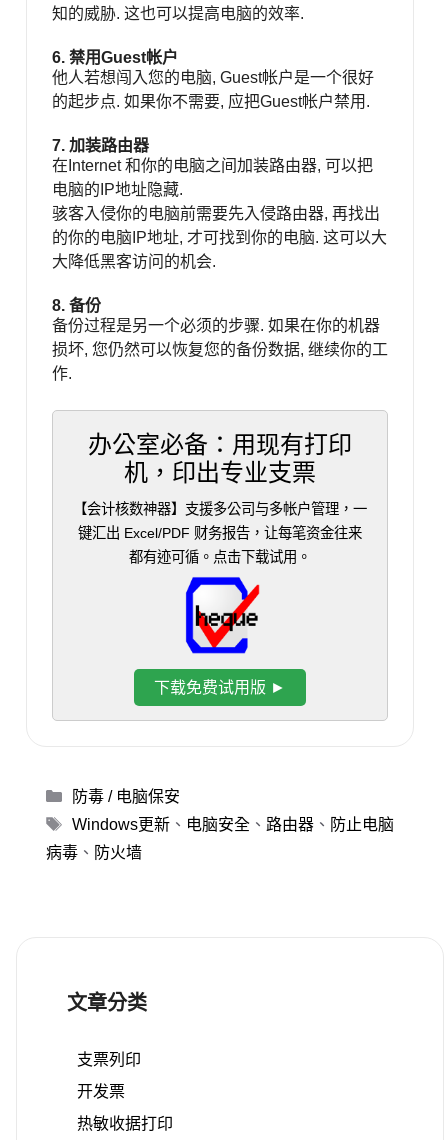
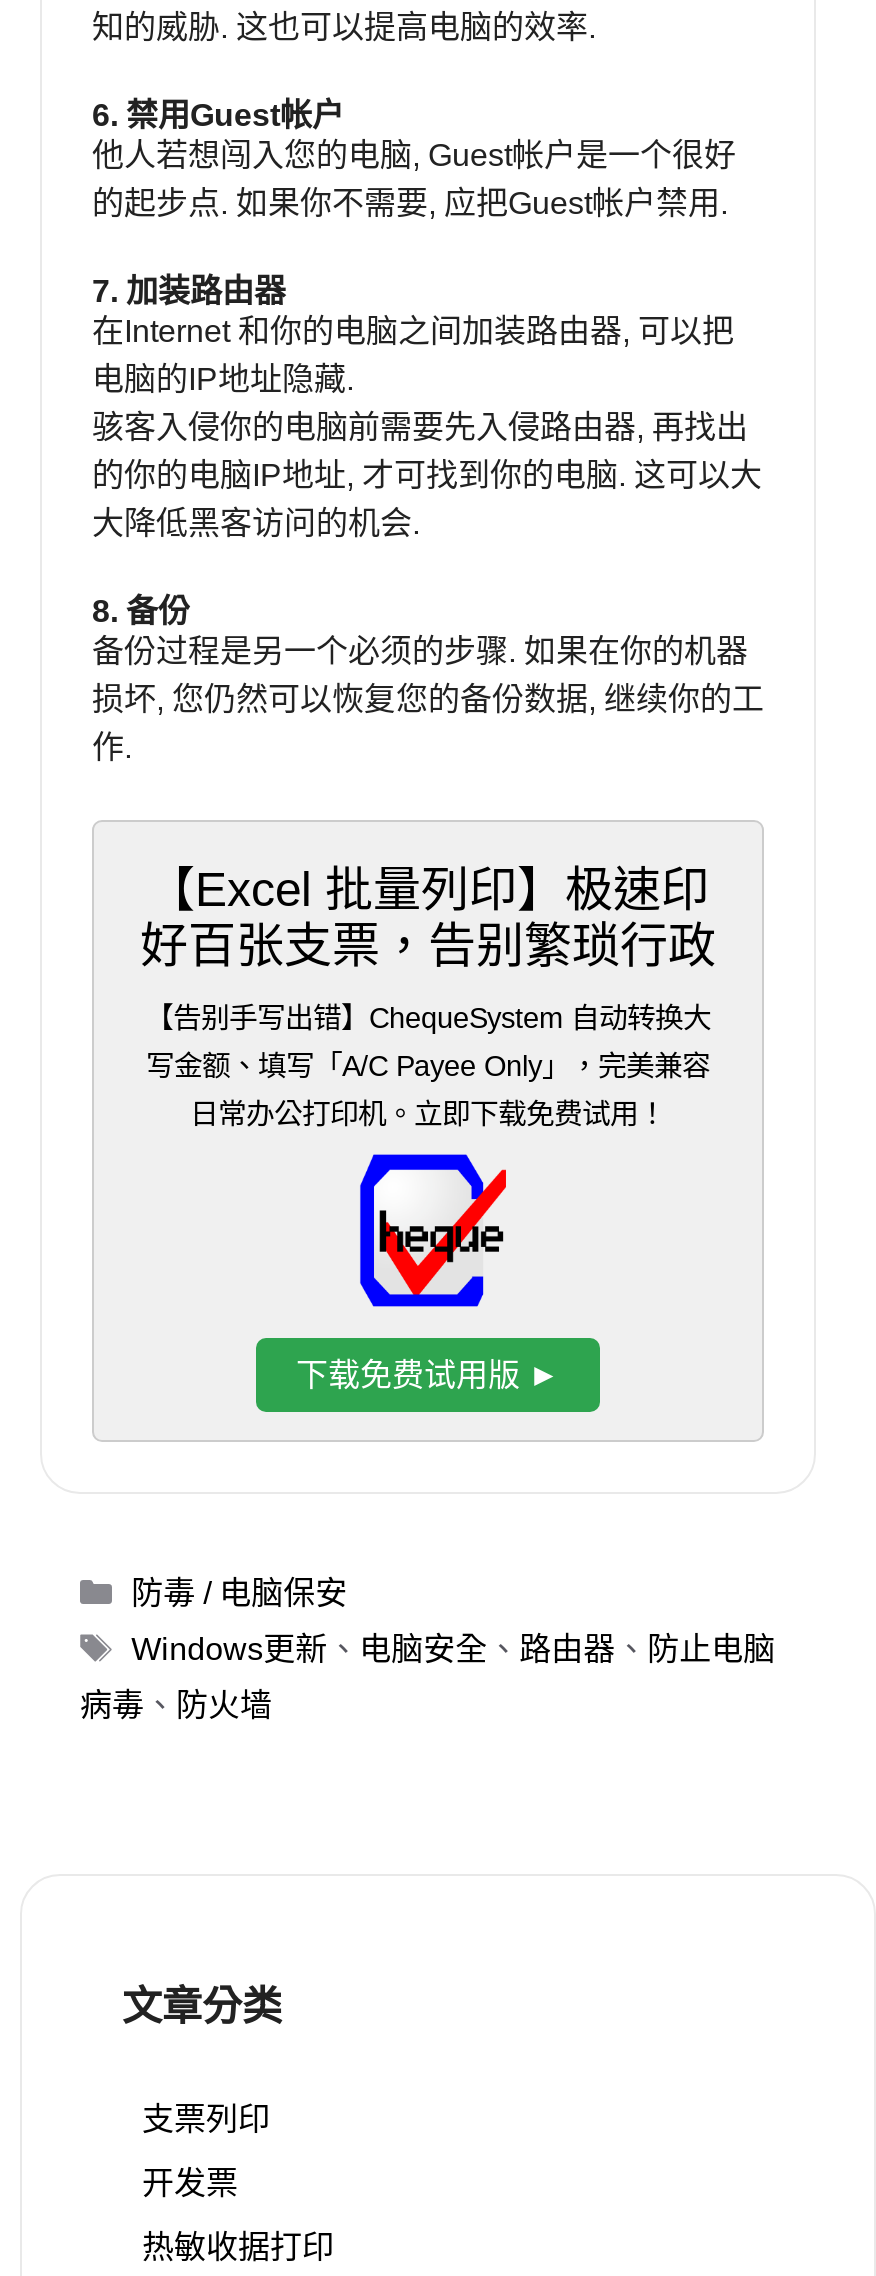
- 办公室必备：用现有打印
- 机，印出专业支票
+ 【Excel 批量列印】极速印
+ 好百张支票，告别繁琐行政

- 【会计核数神器】支援多公司与多帐户管理，一
+ 【告别手写出错】ChequeSystem 自动转换大

- 键汇出 Excel/PDF 财务报告，让每笔资金往来
+ 写金额、填写「A/C Payee Only」，完美兼容

- 都有迹可循。点击下载试用。
+ 日常办公打印机。立即下载免费试用！
